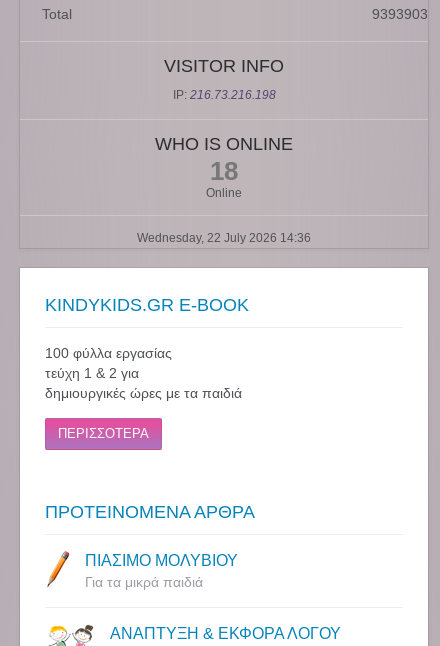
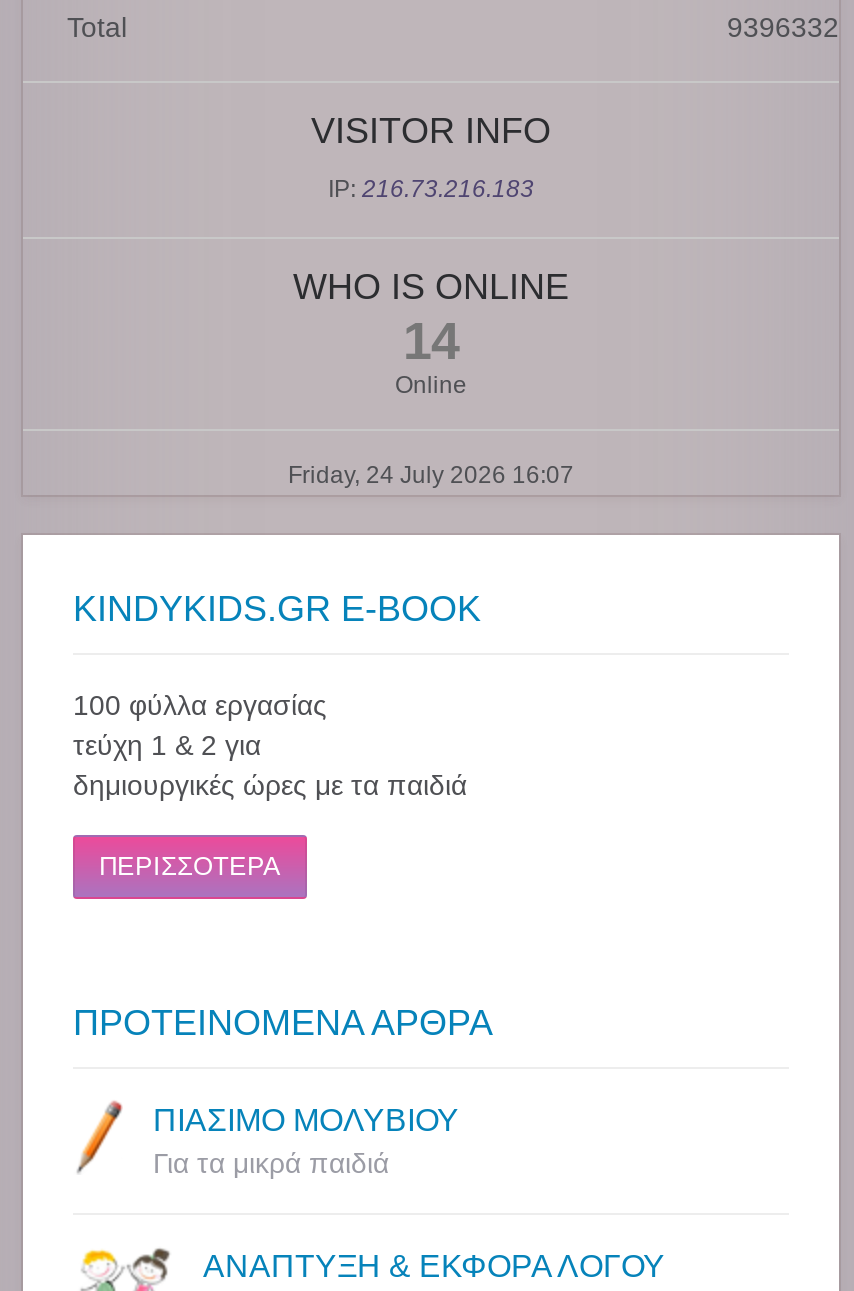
- 9393903
+ 9396332

- IP: 216.73.216.198
+ IP: 216.73.216.183

- 18
+ 14

- Wednesday, 22 July 2026 14:36
+ Friday, 24 July 2026 16:07
